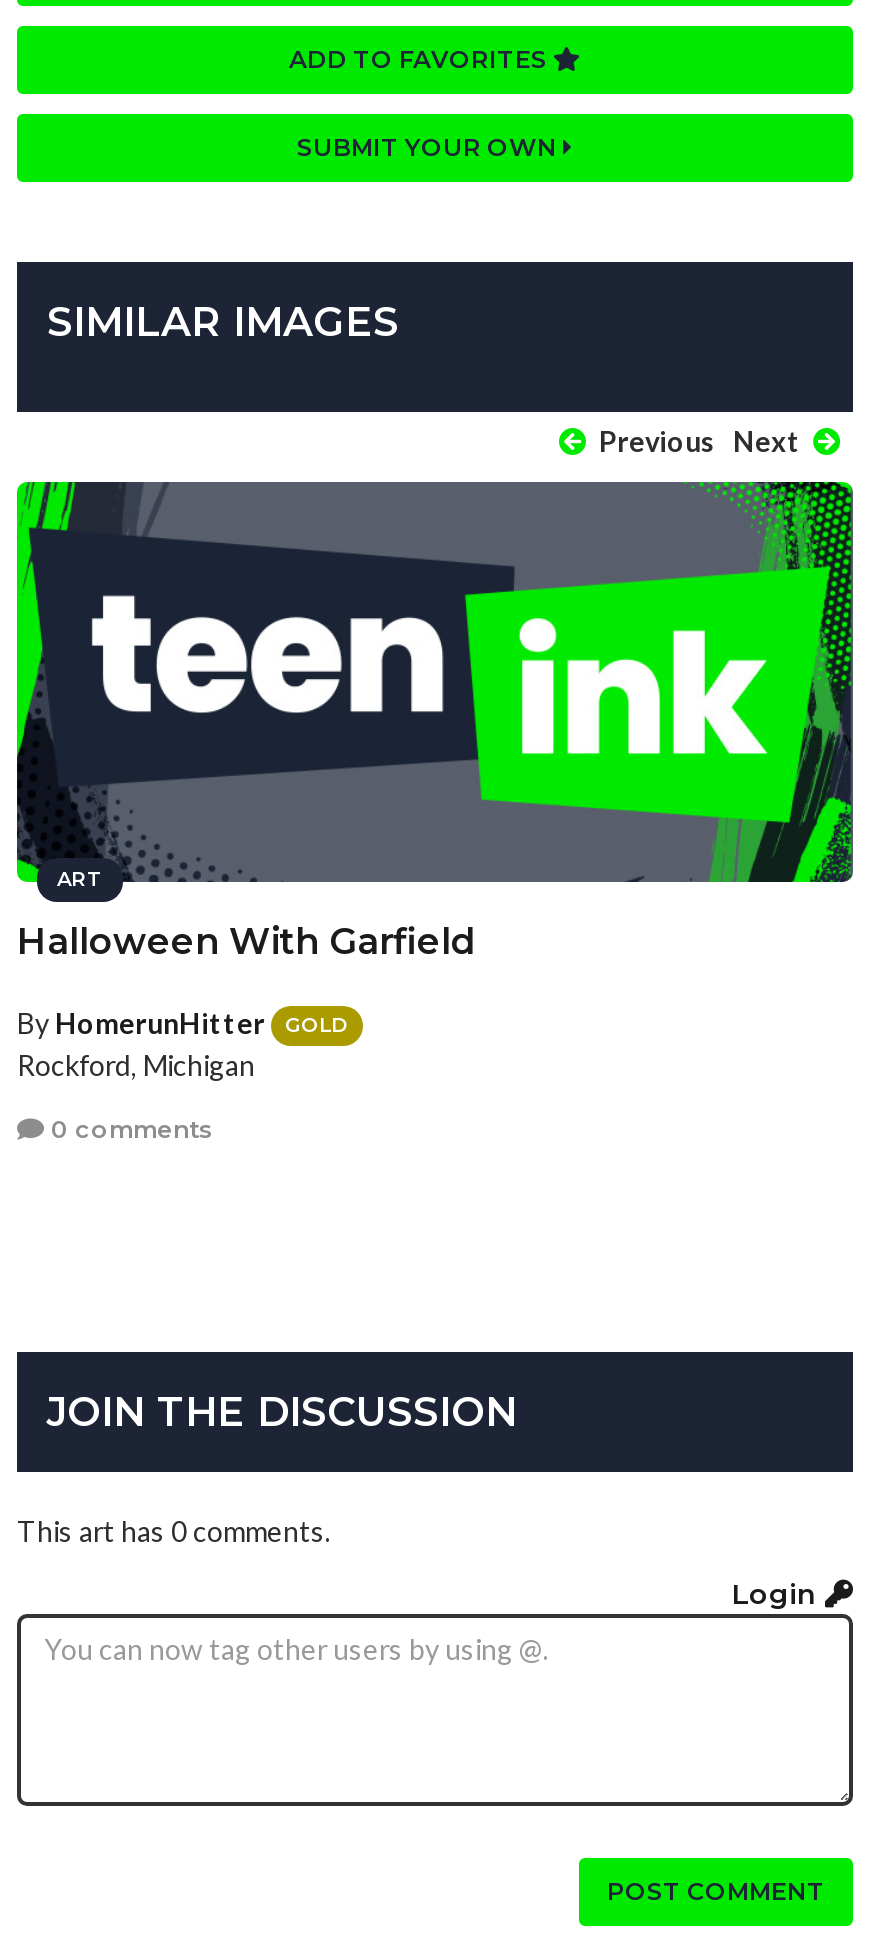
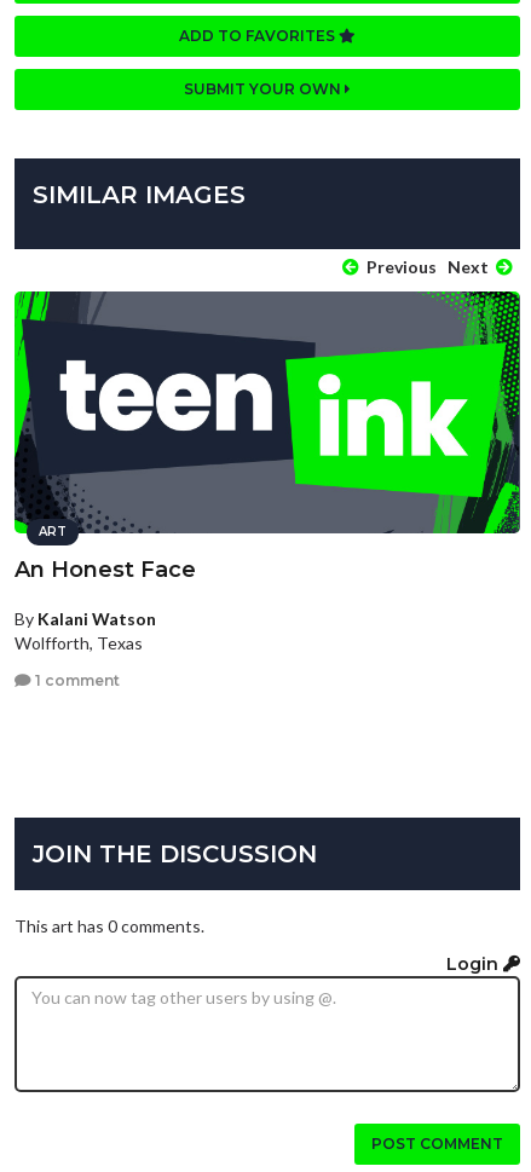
- Halloween With Garfield
+ An Honest Face

- By HomerunHitter
- GOLD
- Rockford, Michigan
+ By Kalani Watson
+ Wolfforth, Texas

- 0 comments
+ 1 comment
